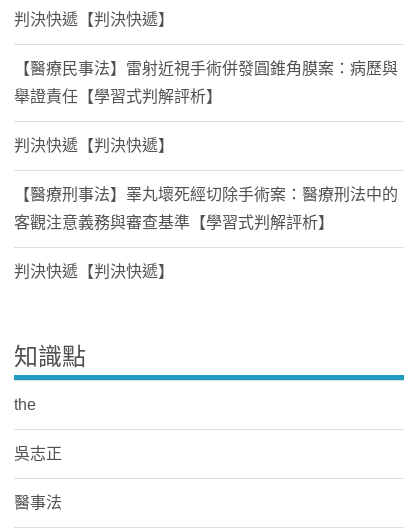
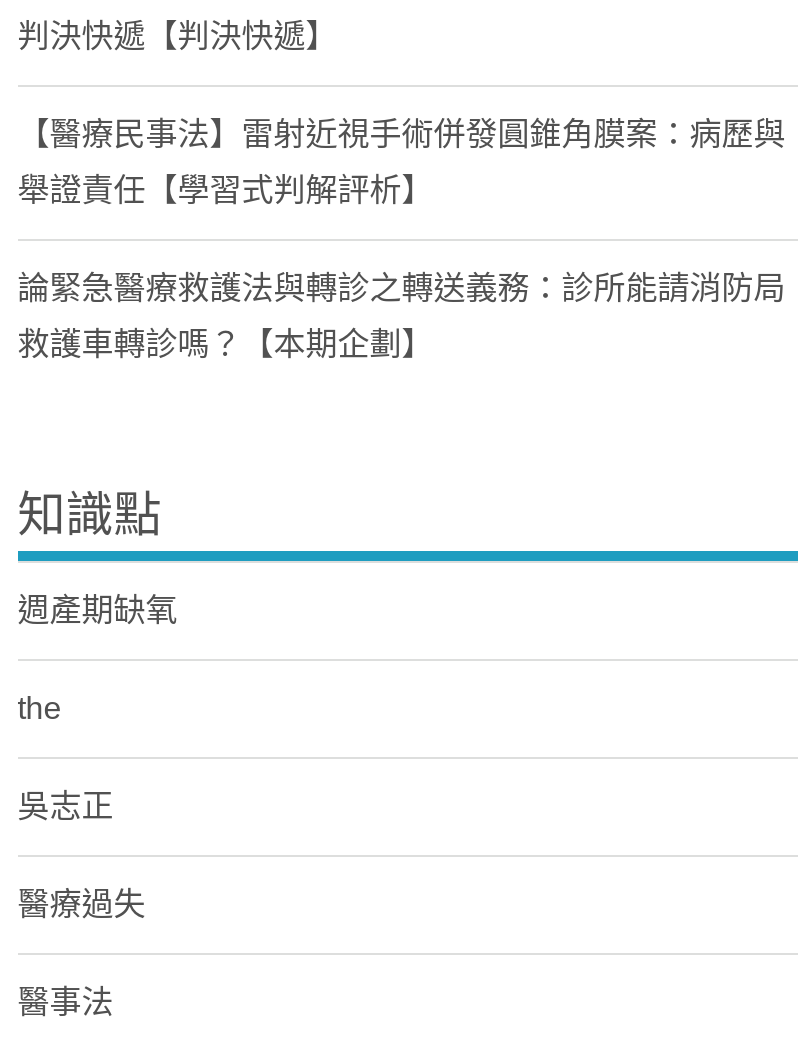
- 判決快遞【判決快遞】
- 【醫療刑事法】睪丸壞死經切除手術案：醫療刑法中的
- 客觀注意義務與審查基準【學習式判解評析】
- 判決快遞【判決快遞】
+ 論緊急醫療救護法與轉診之轉送義務：診所能請消防局
+ 救護車轉診嗎？【本期企劃】

moved up: 知識點

+ 週產期缺氧

moved up: the | 吳志正

+ 醫療過失
